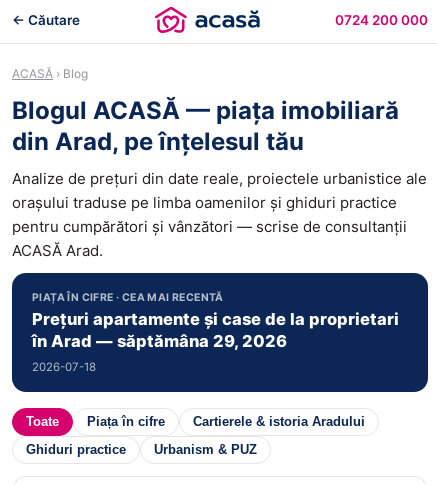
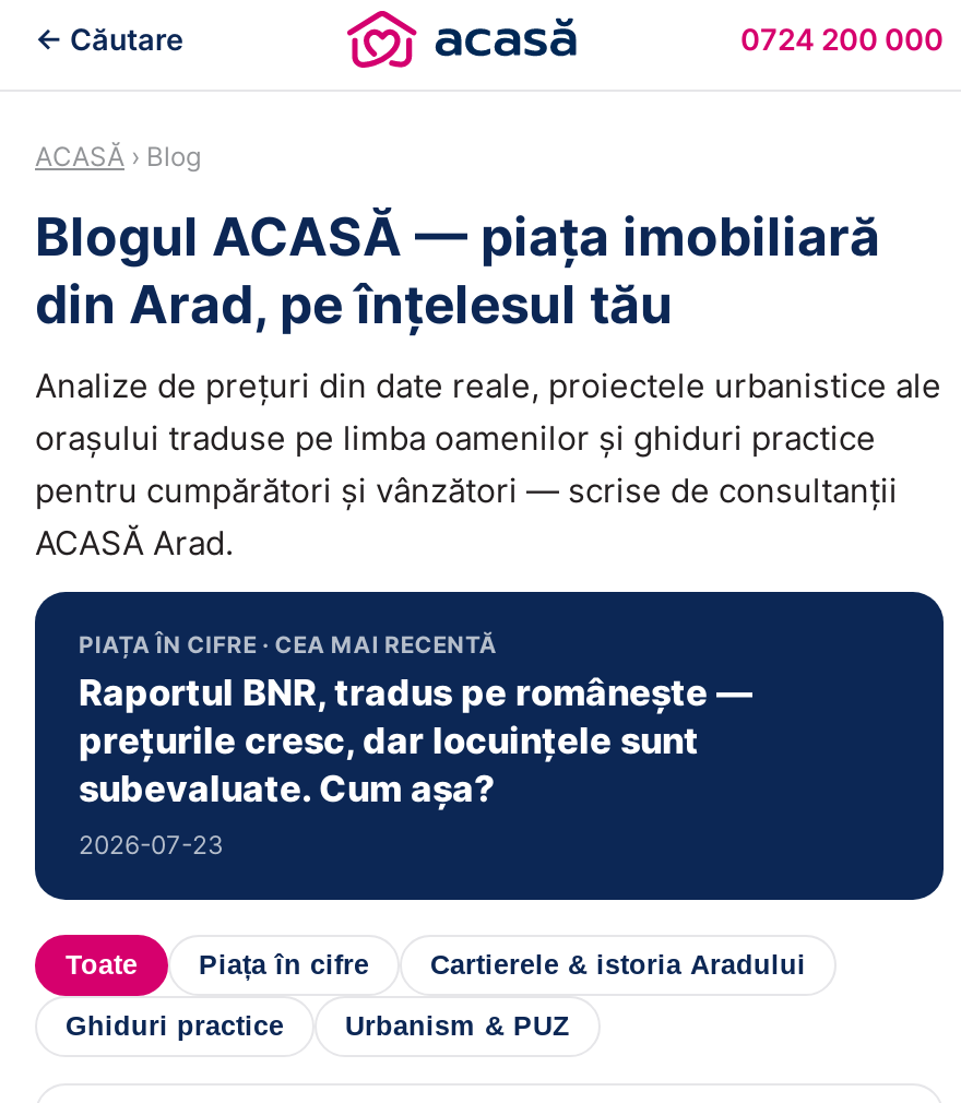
- Prețuri apartamente și case de la proprietari
- în Arad — săptămâna 29, 2026
- 2026-07-18
+ Raportul BNR, tradus pe românește —
+ prețurile cresc, dar locuințele sunt
+ subevaluate. Cum așa?
+ 2026-07-23
